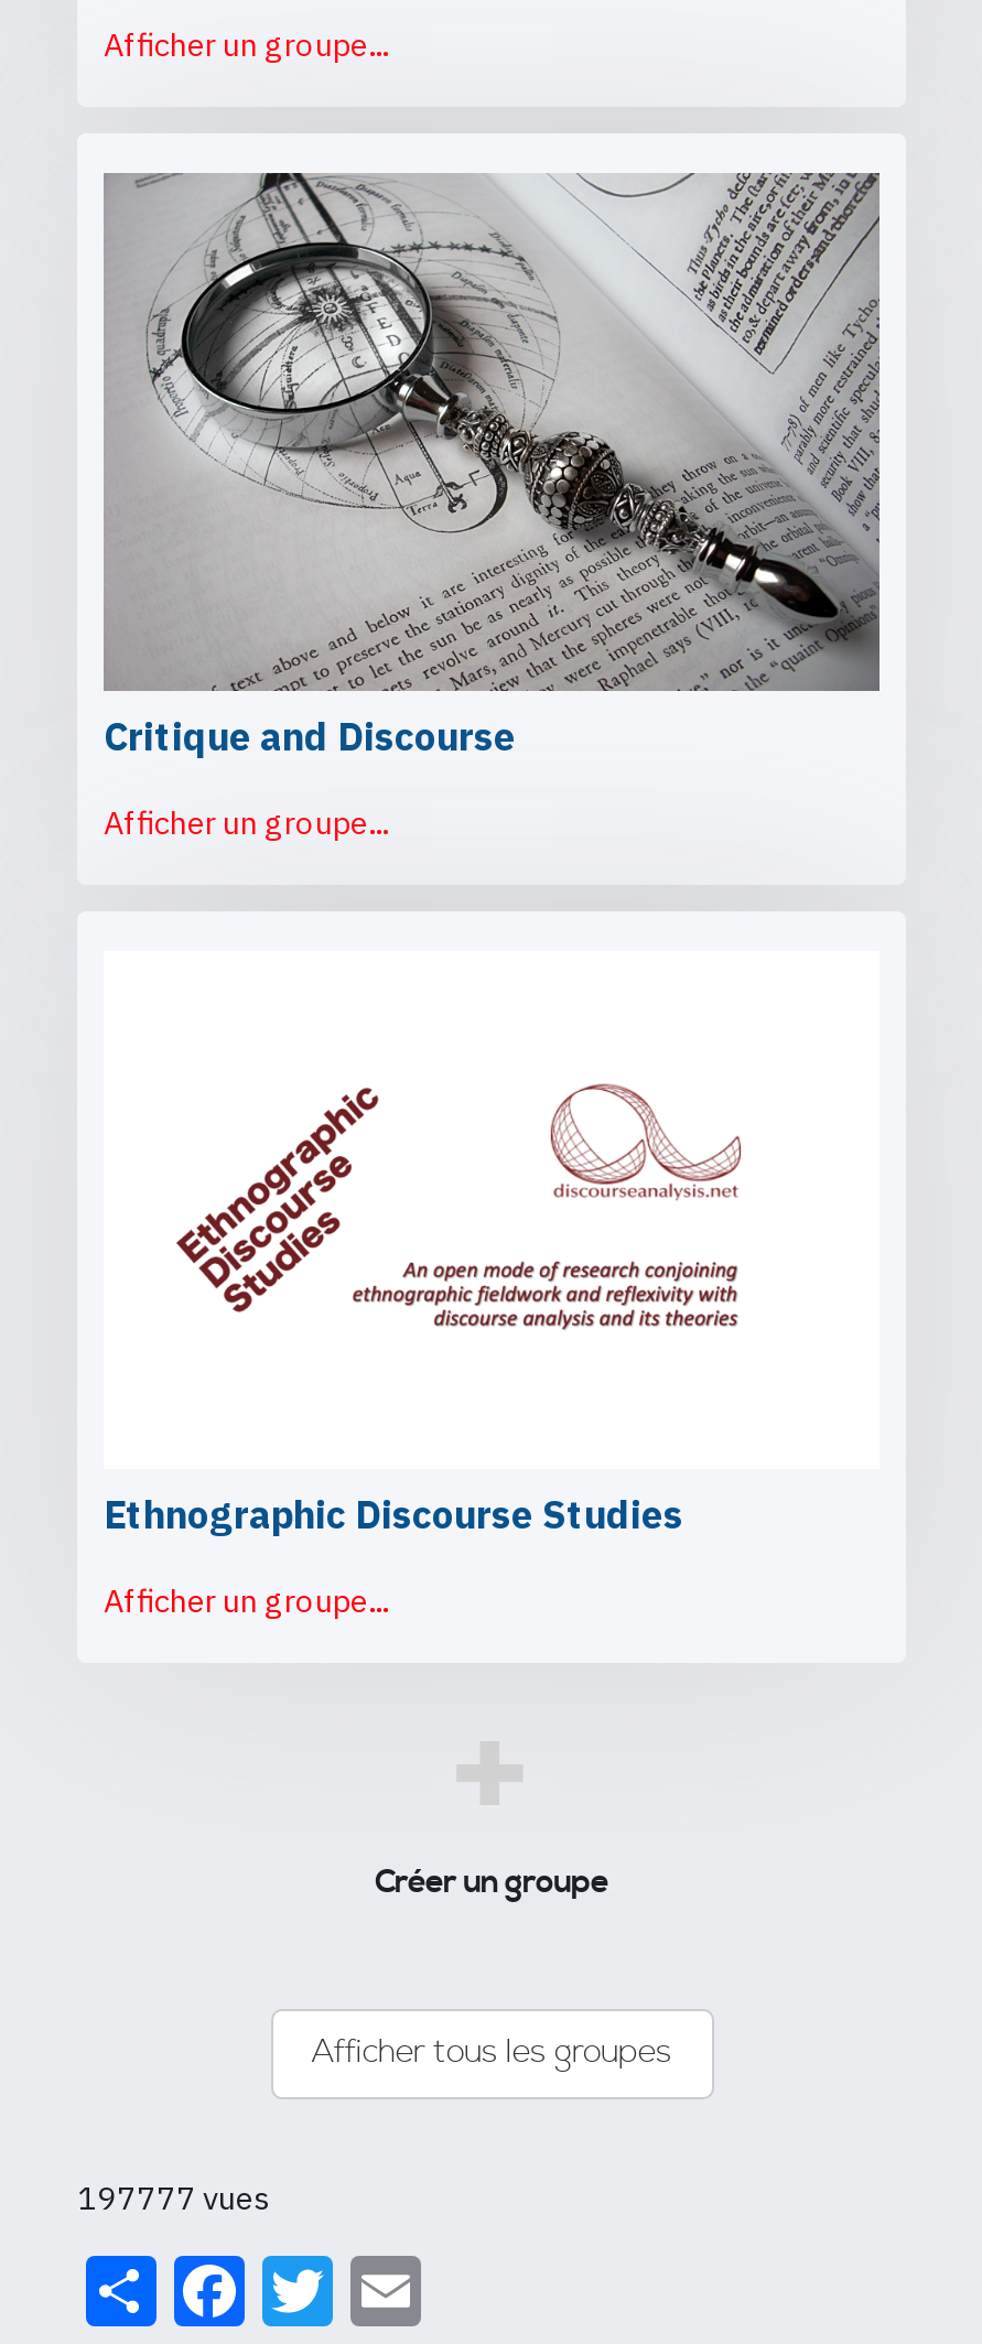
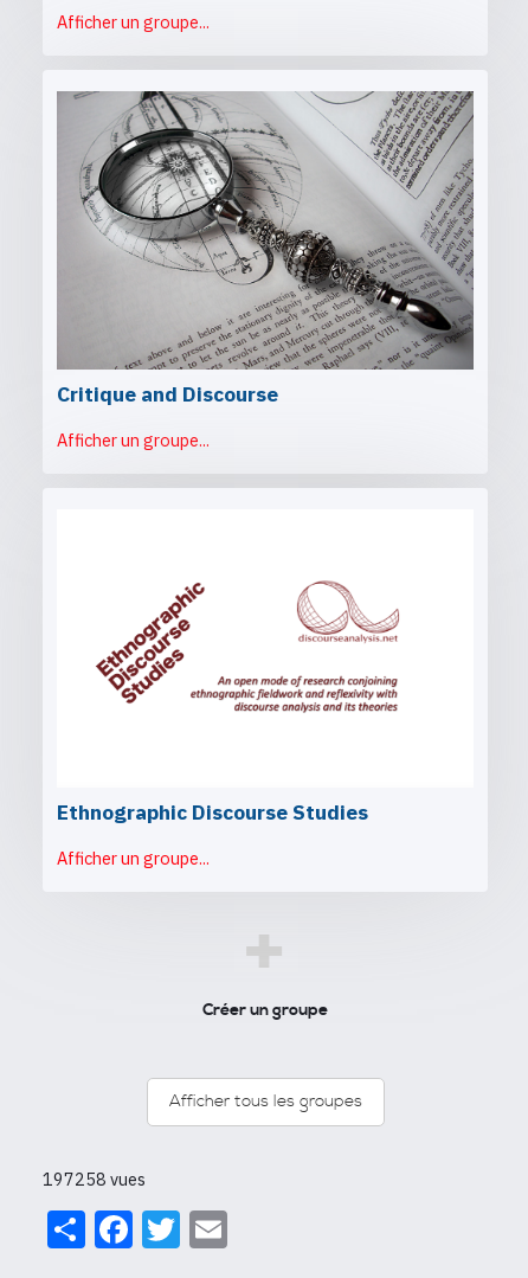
- 197777 vues
+ 197258 vues
